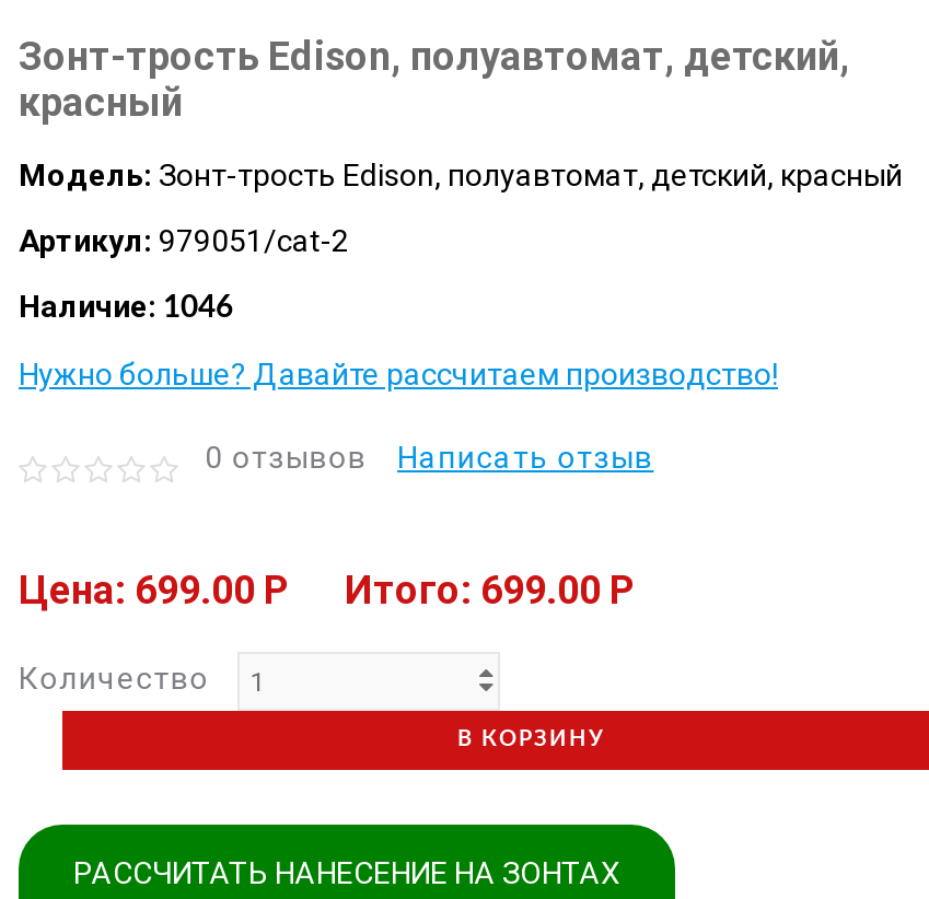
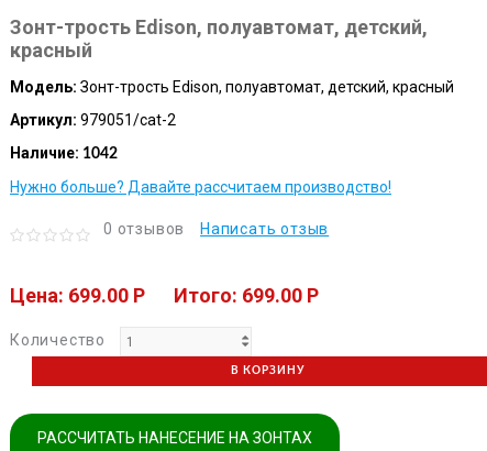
- Наличие: 1046
+ Наличие: 1042
